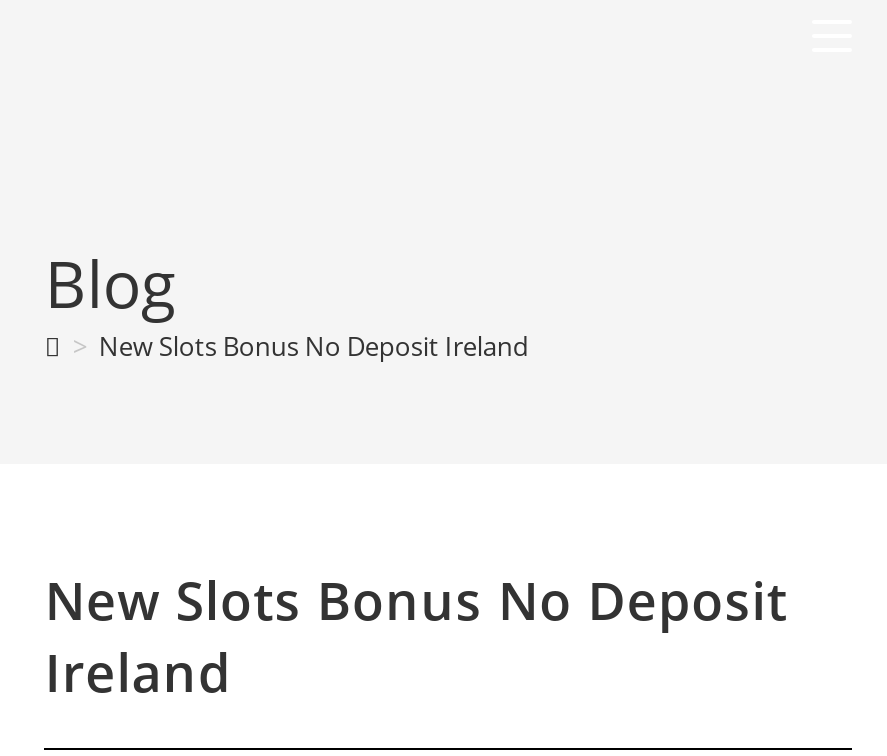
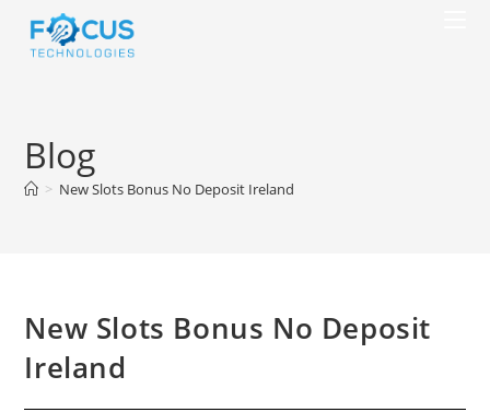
+ [image]
